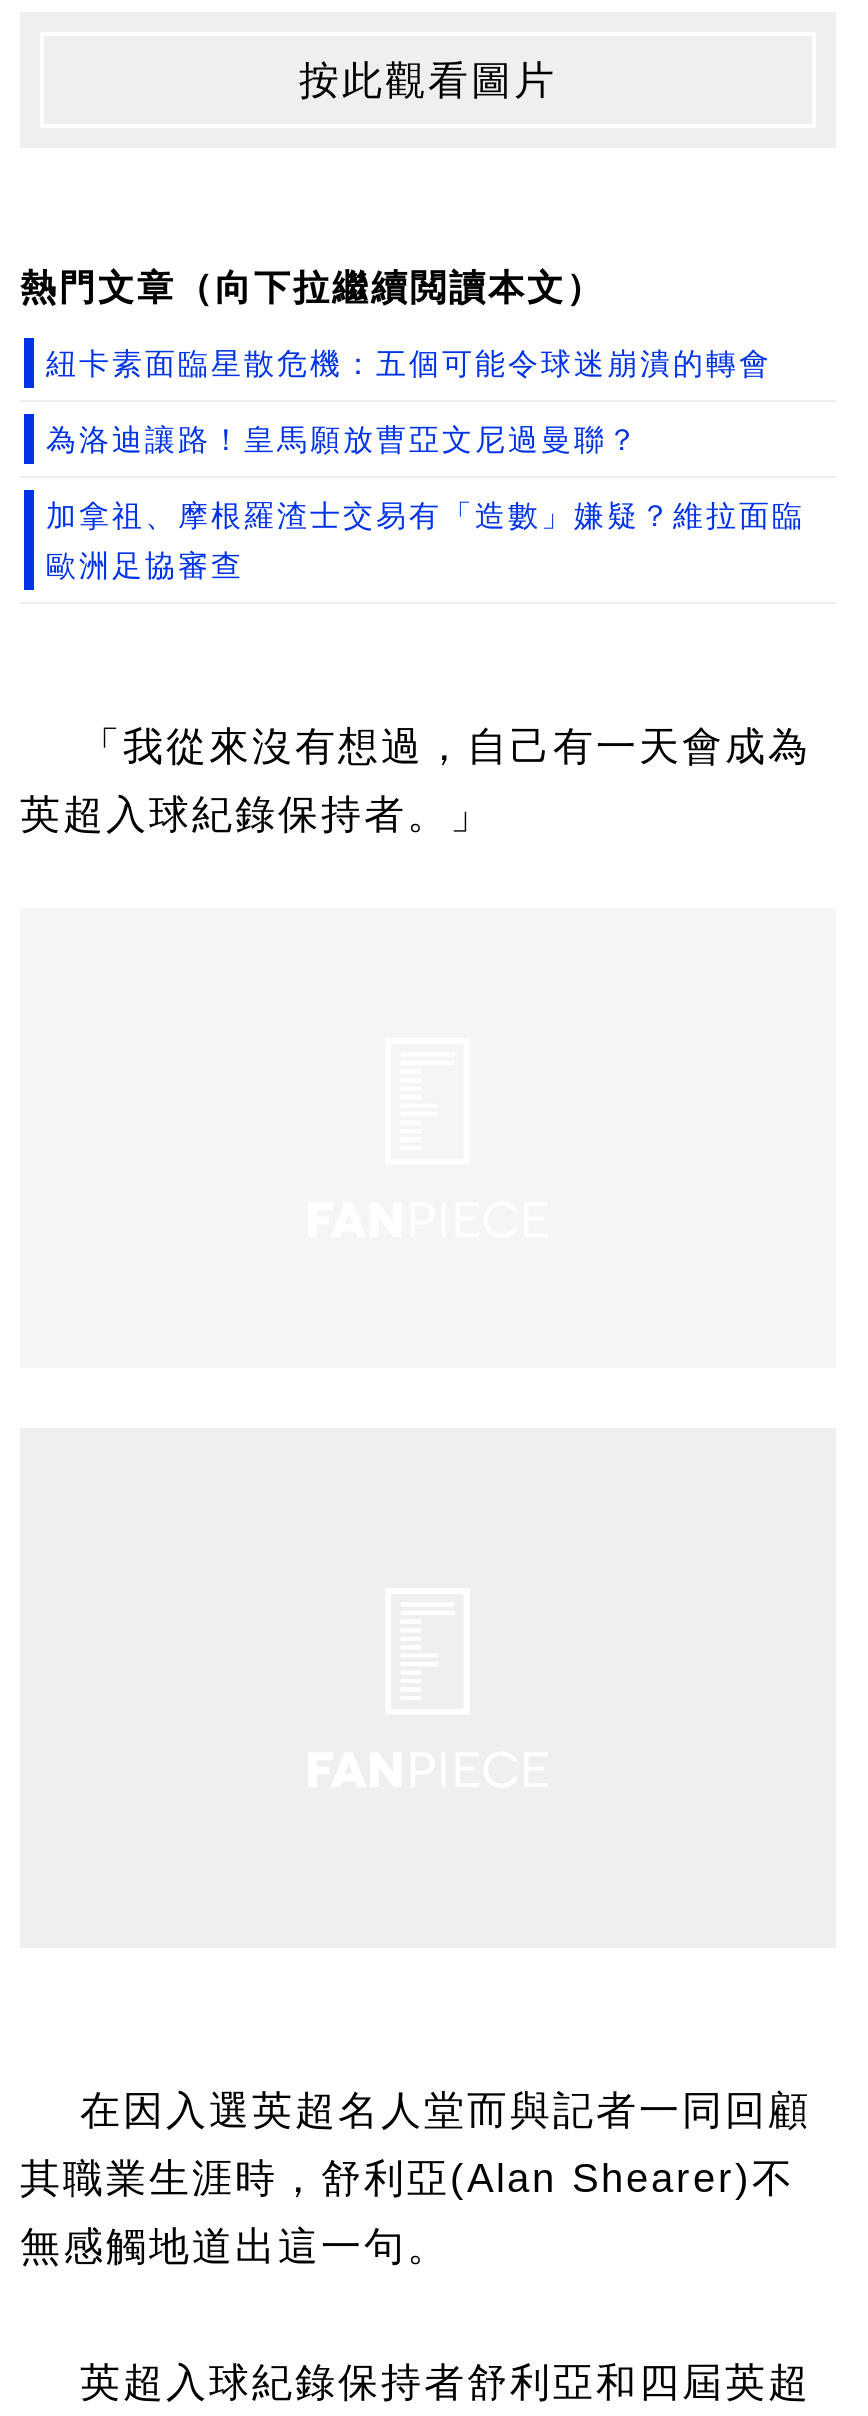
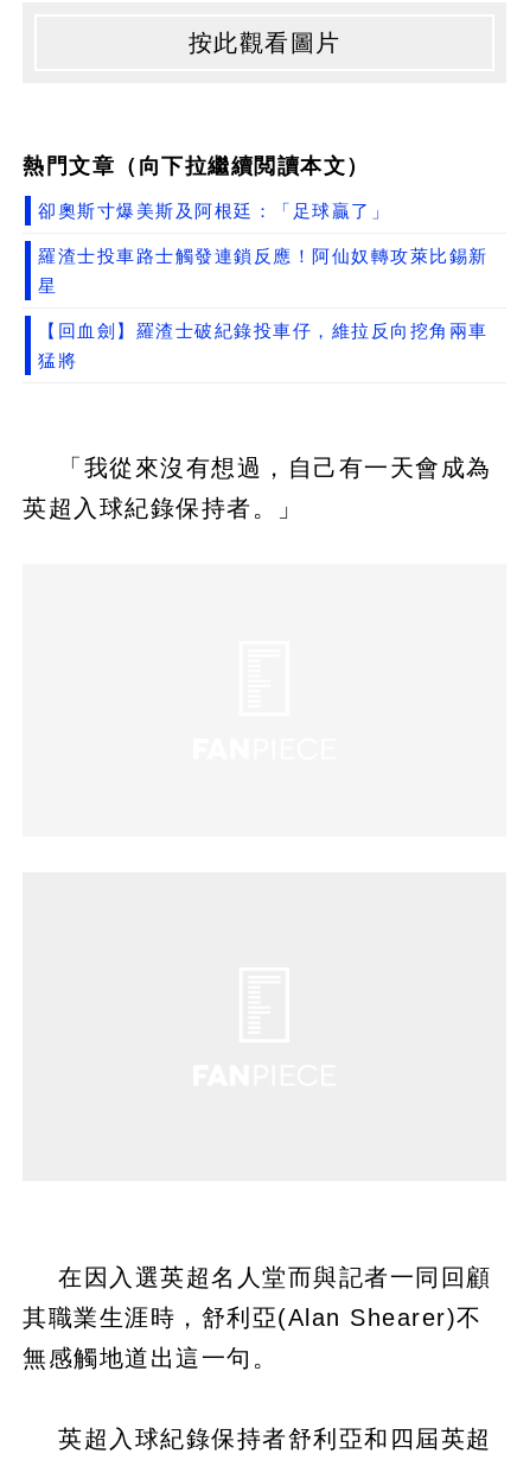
- 紐卡素面臨星散危機：五個可能令球迷崩潰的轉會
- 為洛迪讓路！皇馬願放曹亞文尼過曼聯？
- 加拿祖、摩根羅渣士交易有「造數」嫌疑？維拉面臨
- 歐洲足協審查
+ 卻奧斯寸爆美斯及阿根廷：「足球贏了」
+ 羅渣士投車路士觸發連鎖反應！阿仙奴轉攻萊比錫新
+ 星
+ 【回血劍】羅渣士破紀錄投車仔，維拉反向挖角兩車
+ 猛將
